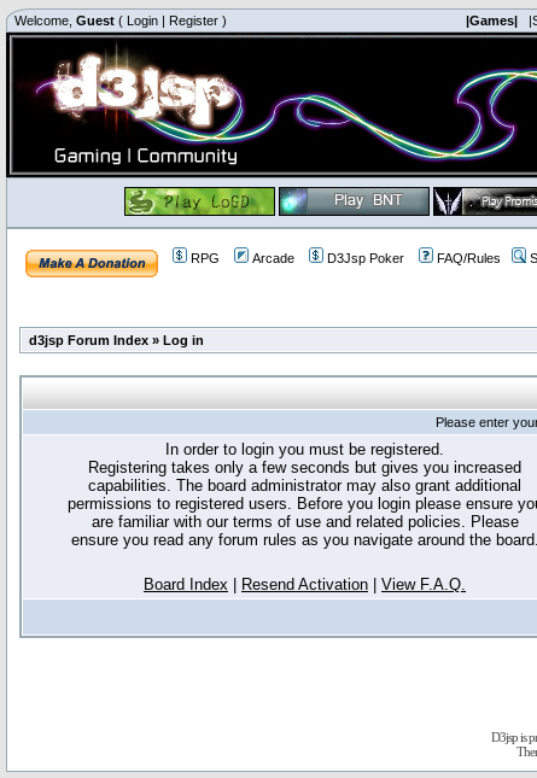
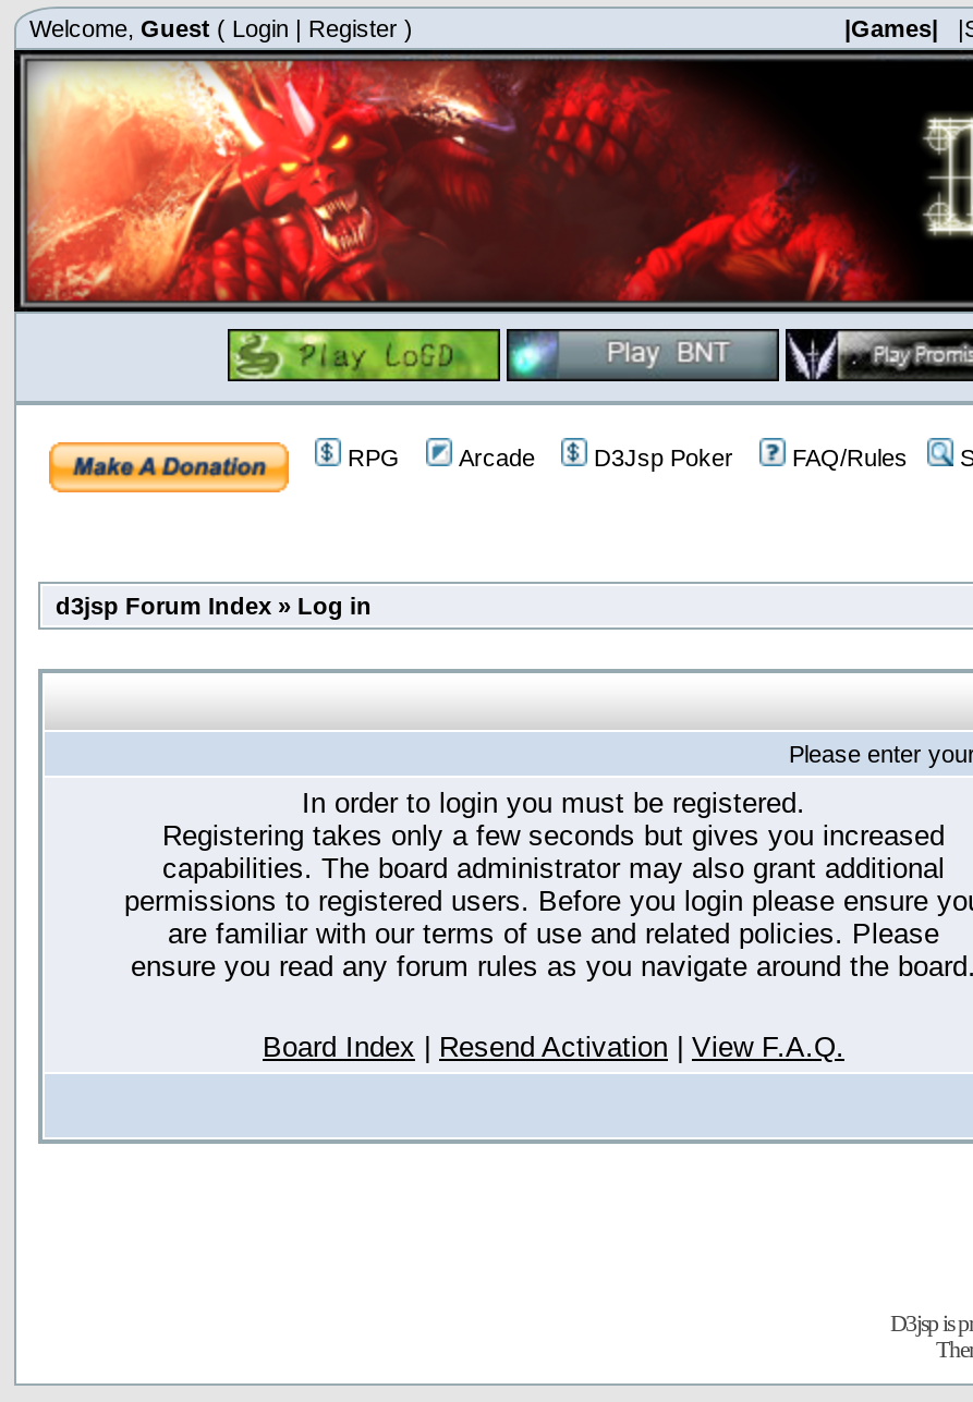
- [image]
+ [image]
